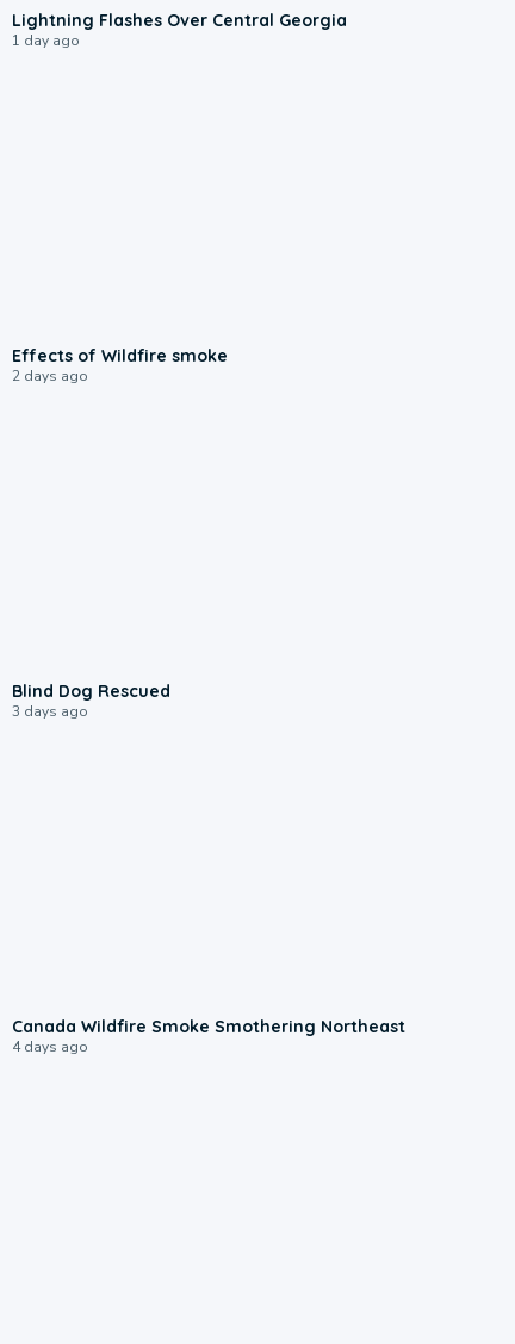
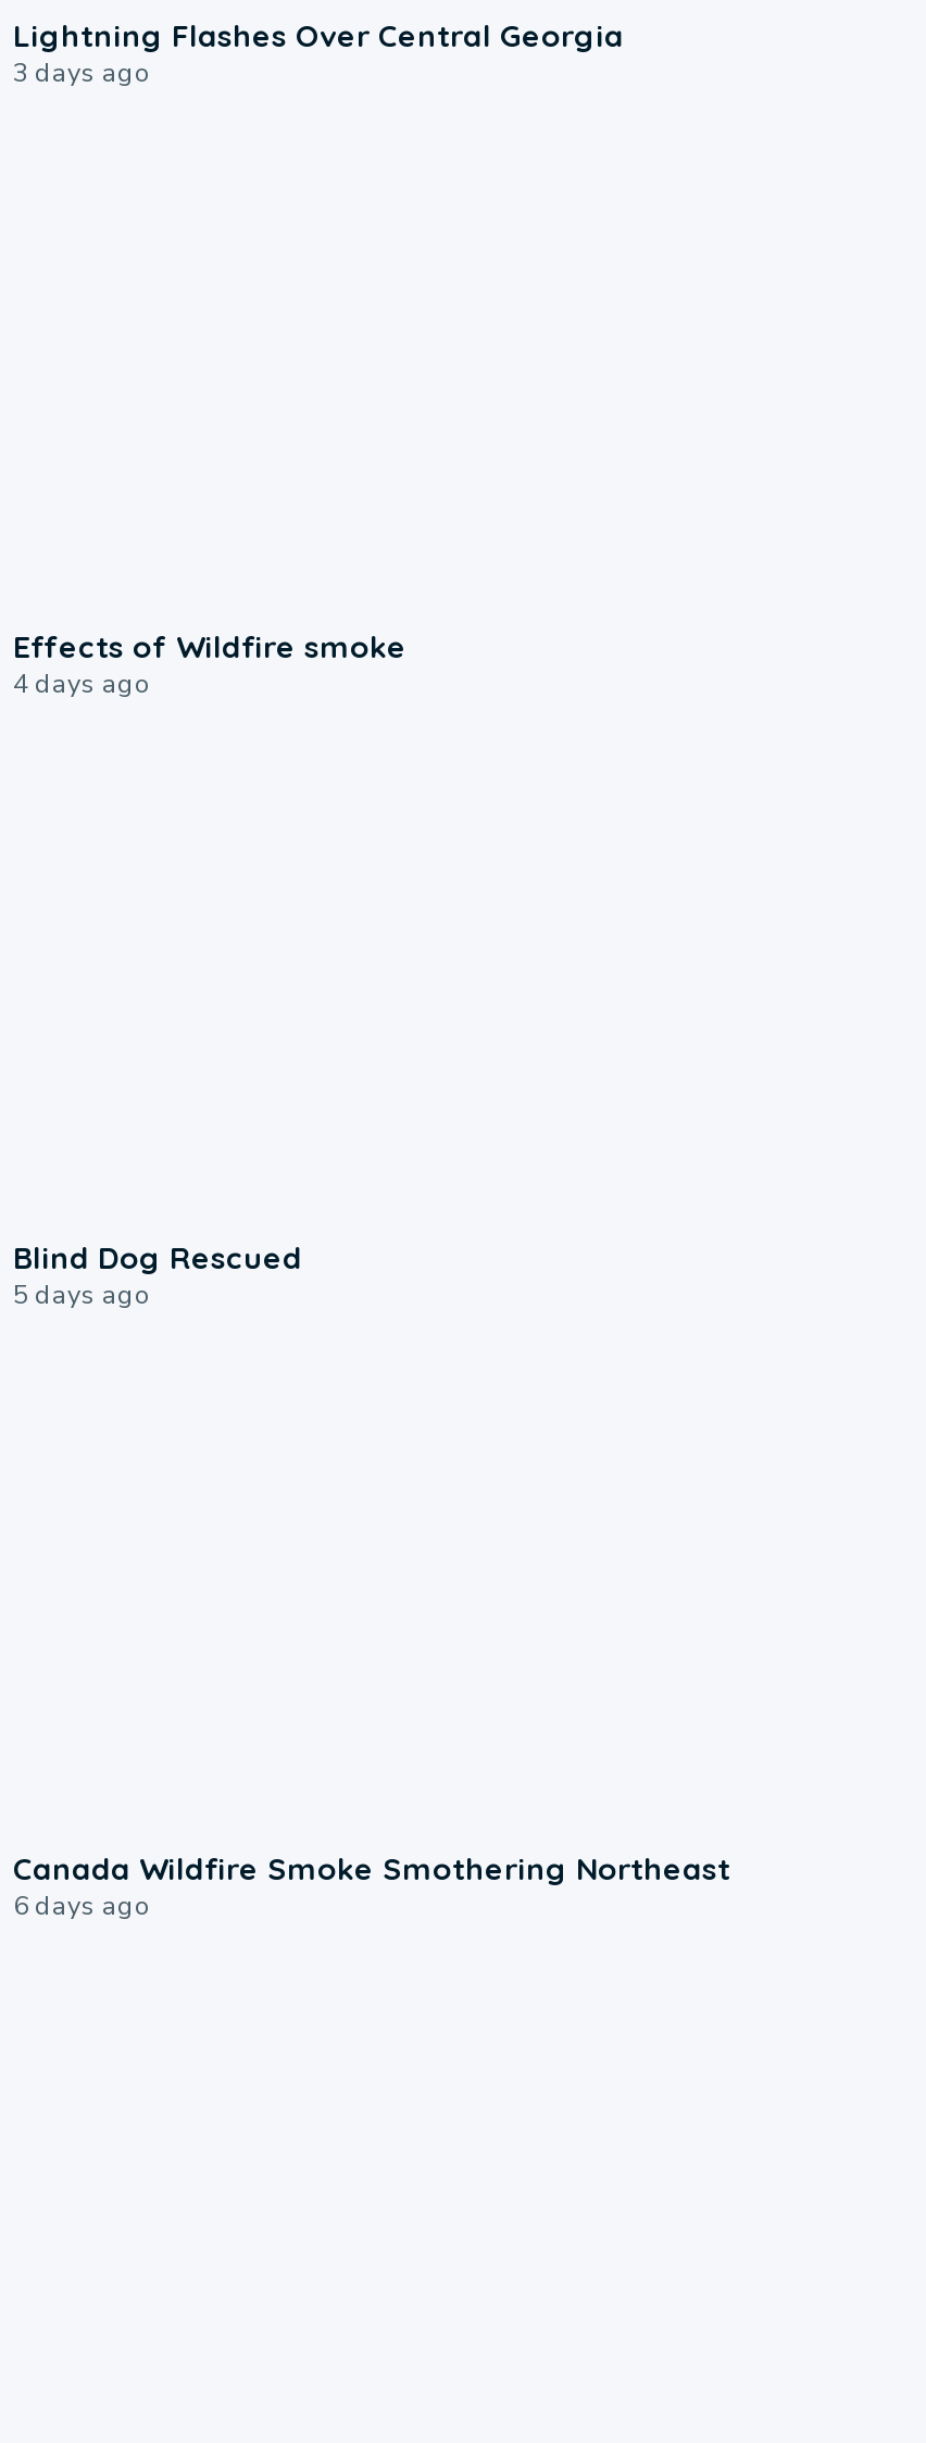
- 1 day ago
+ 3 days ago

- 2 days ago
+ 4 days ago

- 3 days ago
+ 5 days ago

- 4 days ago
+ 6 days ago
